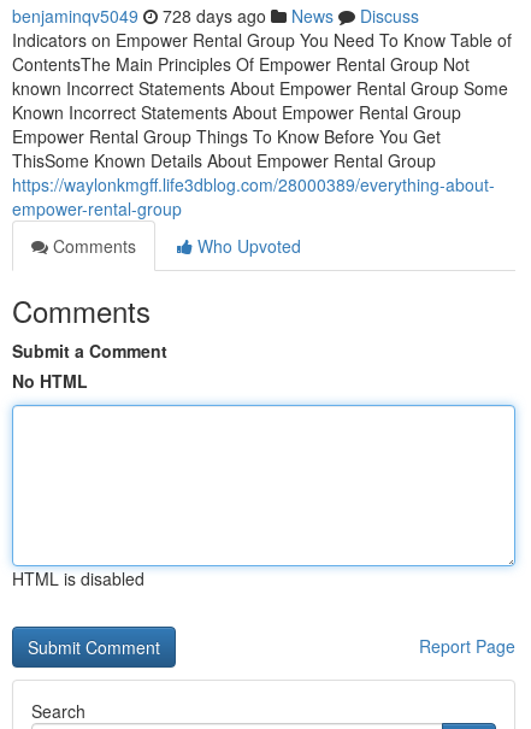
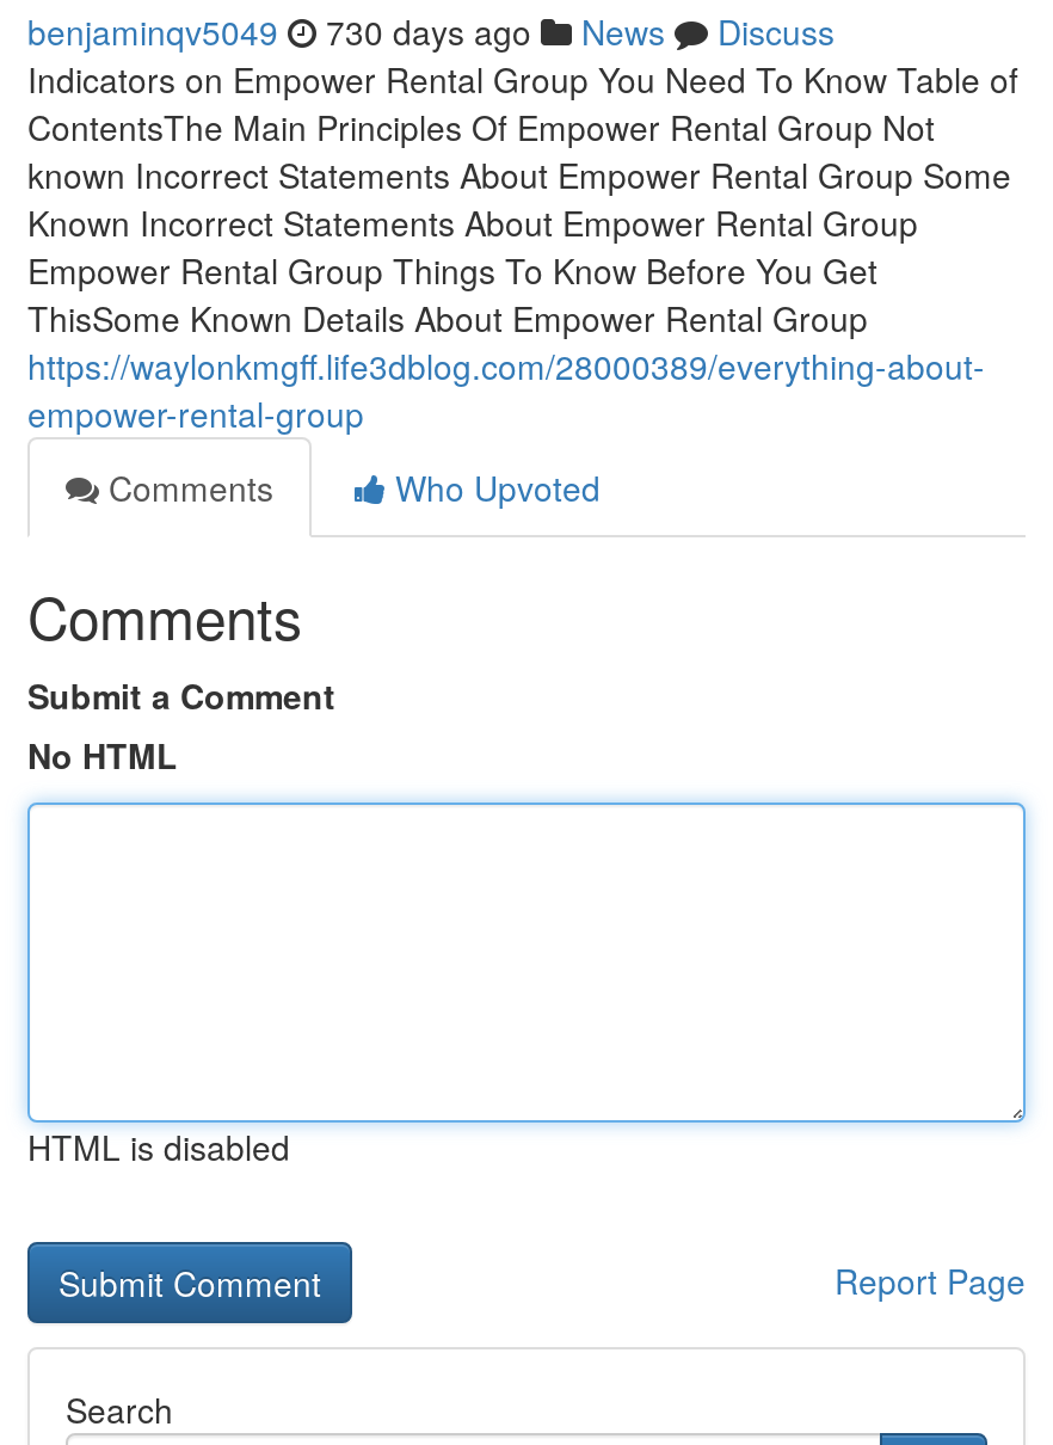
- benjaminqv5049 728 days ago News Discuss
+ benjaminqv5049 730 days ago News Discuss
